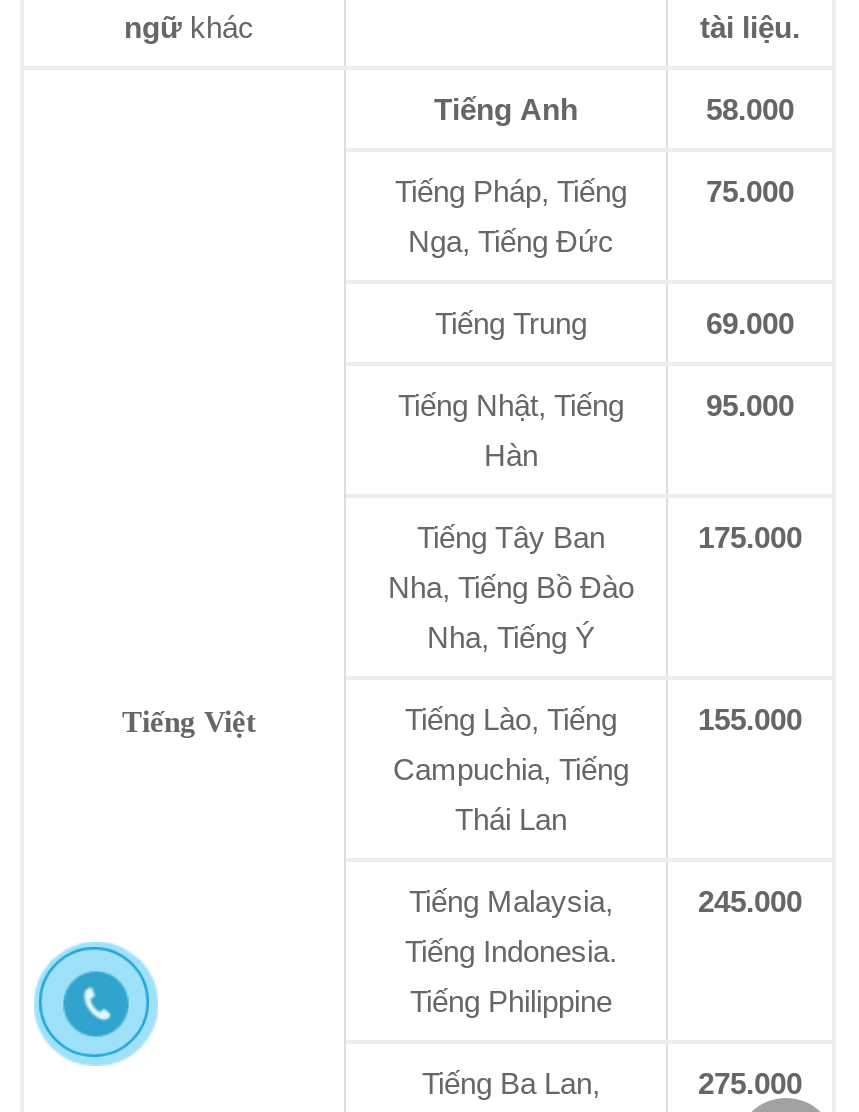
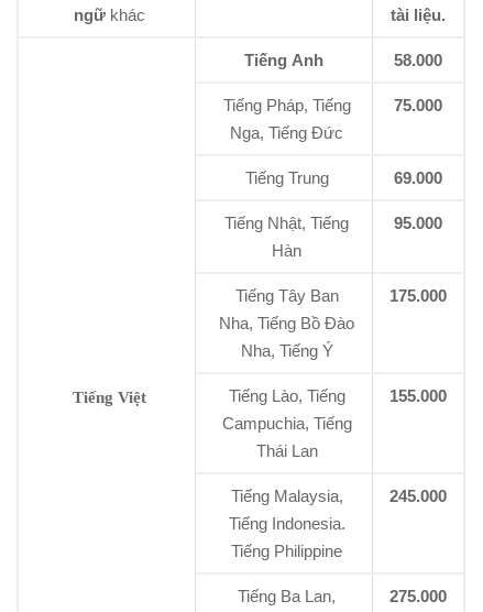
- [image]
